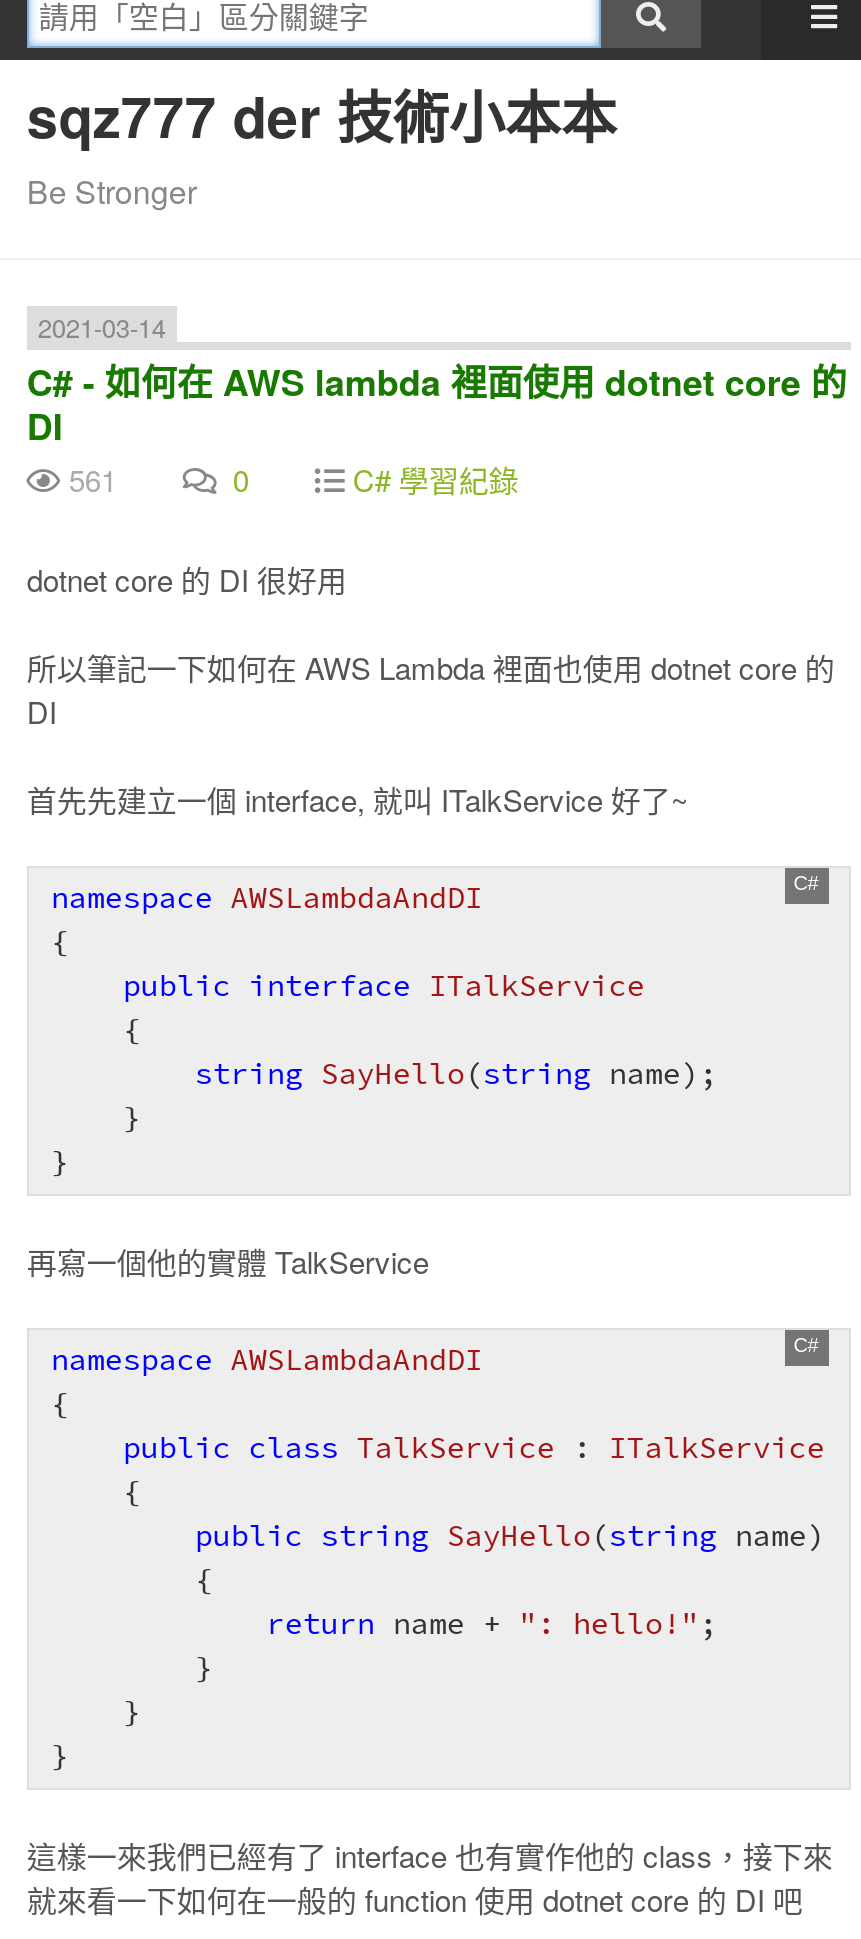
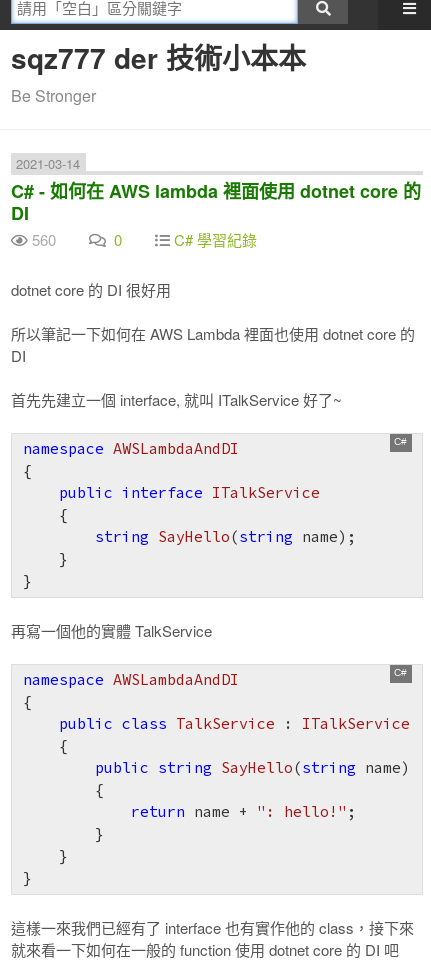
- 561
+ 560
